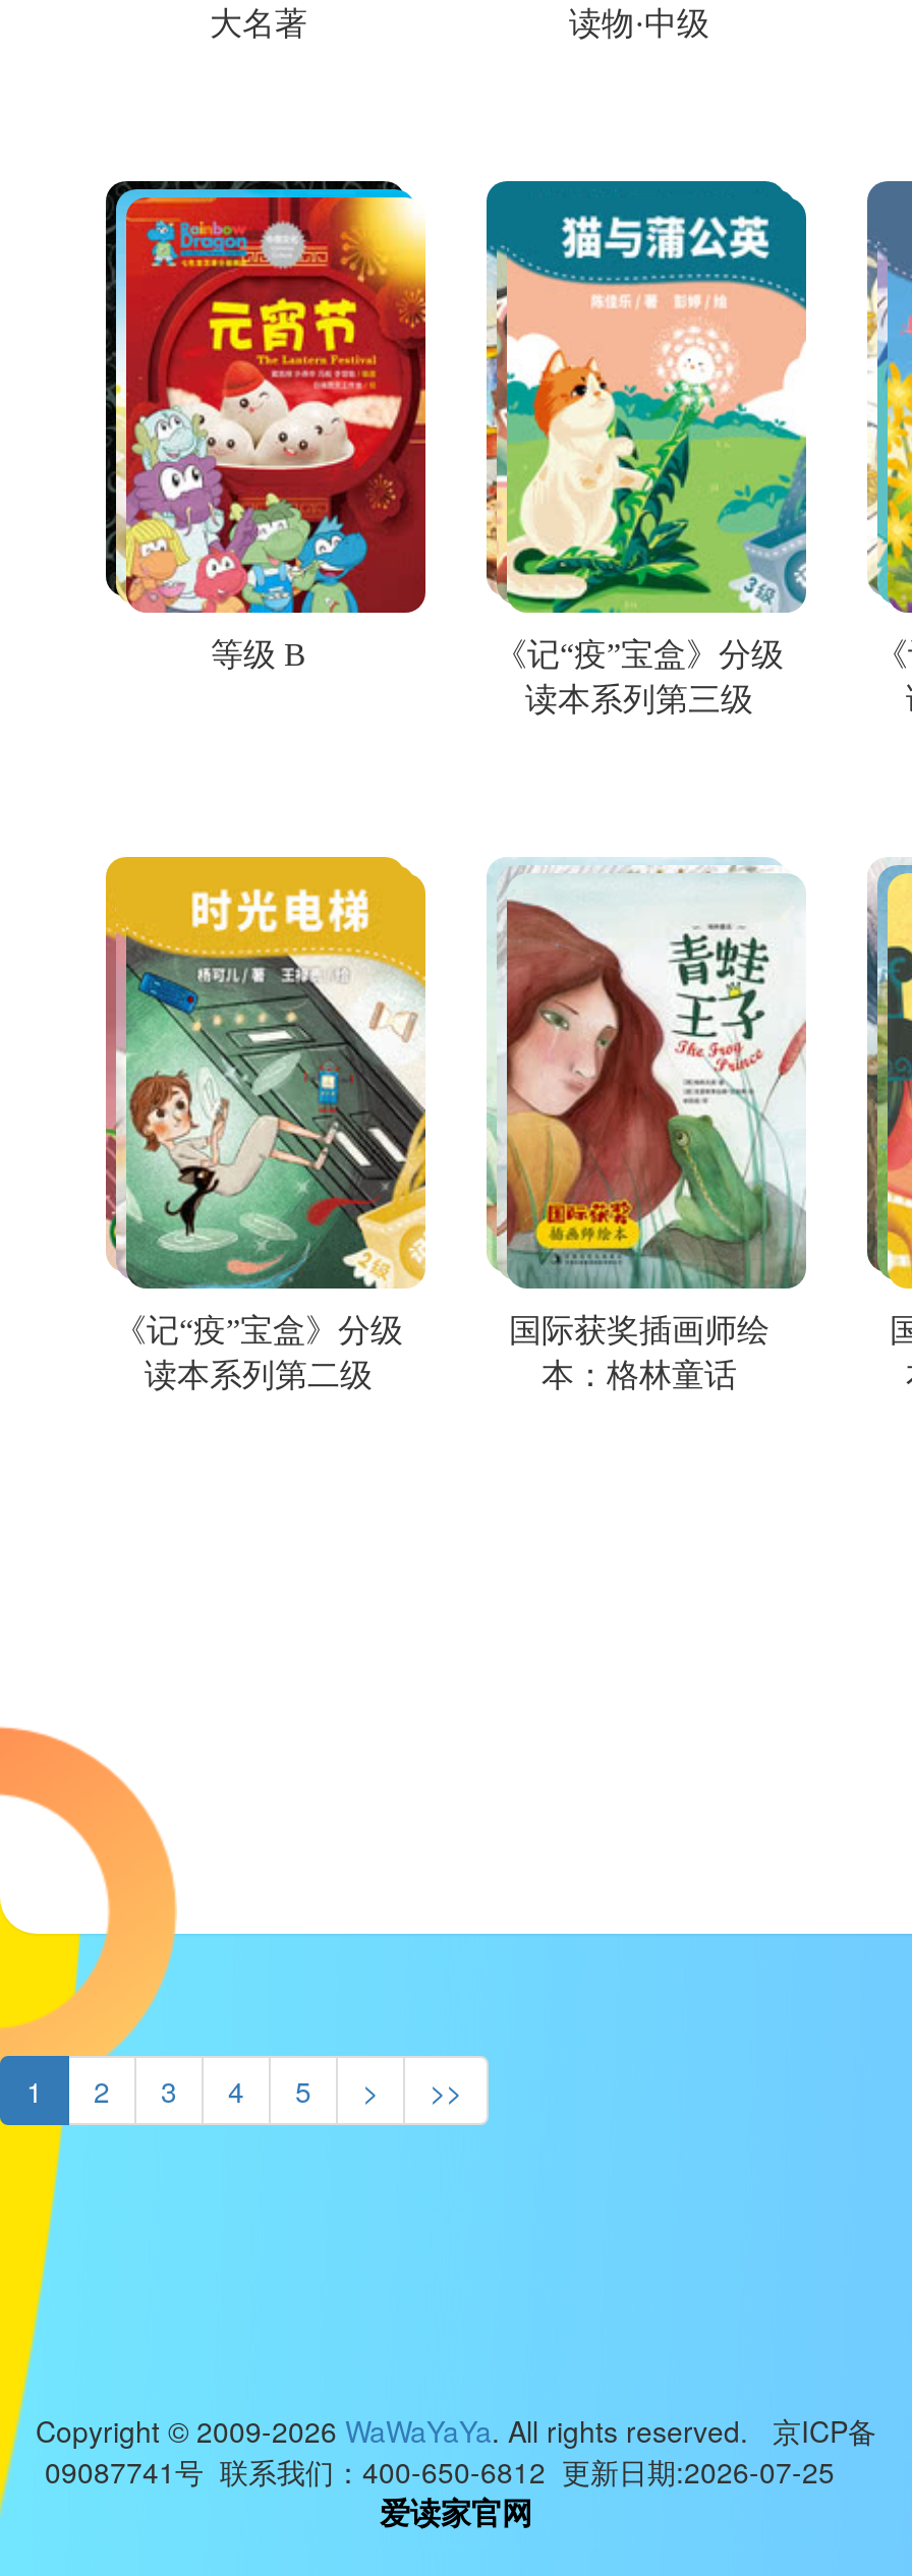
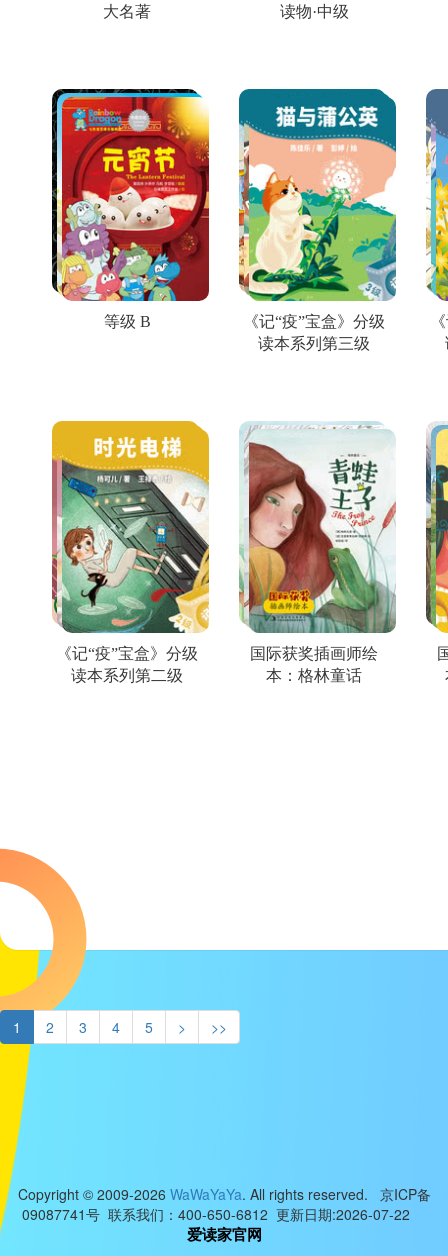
- 09087741号 联系我们：400-650-6812 更新日期:2026-07-25
+ 09087741号 联系我们：400-650-6812 更新日期:2026-07-22
